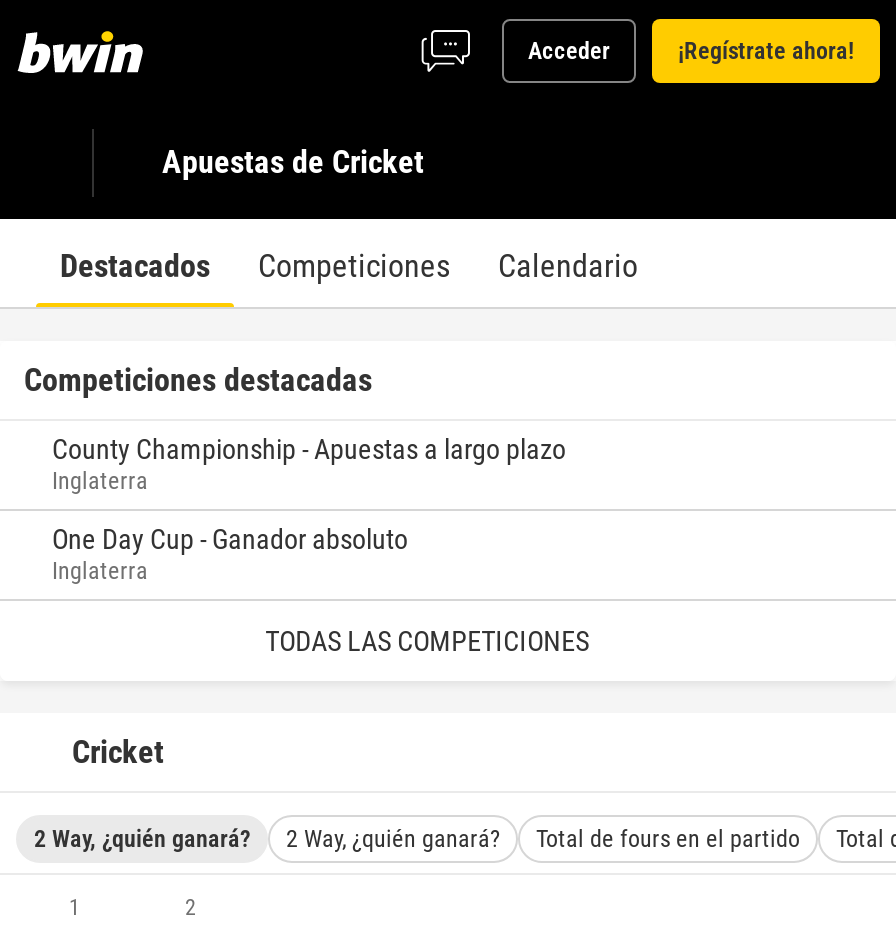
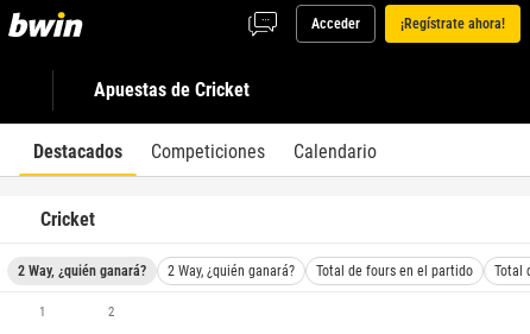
- Competiciones destacadas
- County Championship - Apuestas a largo plazo
- Inglaterra
- One Day Cup - Ganador absoluto
- Inglaterra
- TODAS LAS COMPETICIONES
